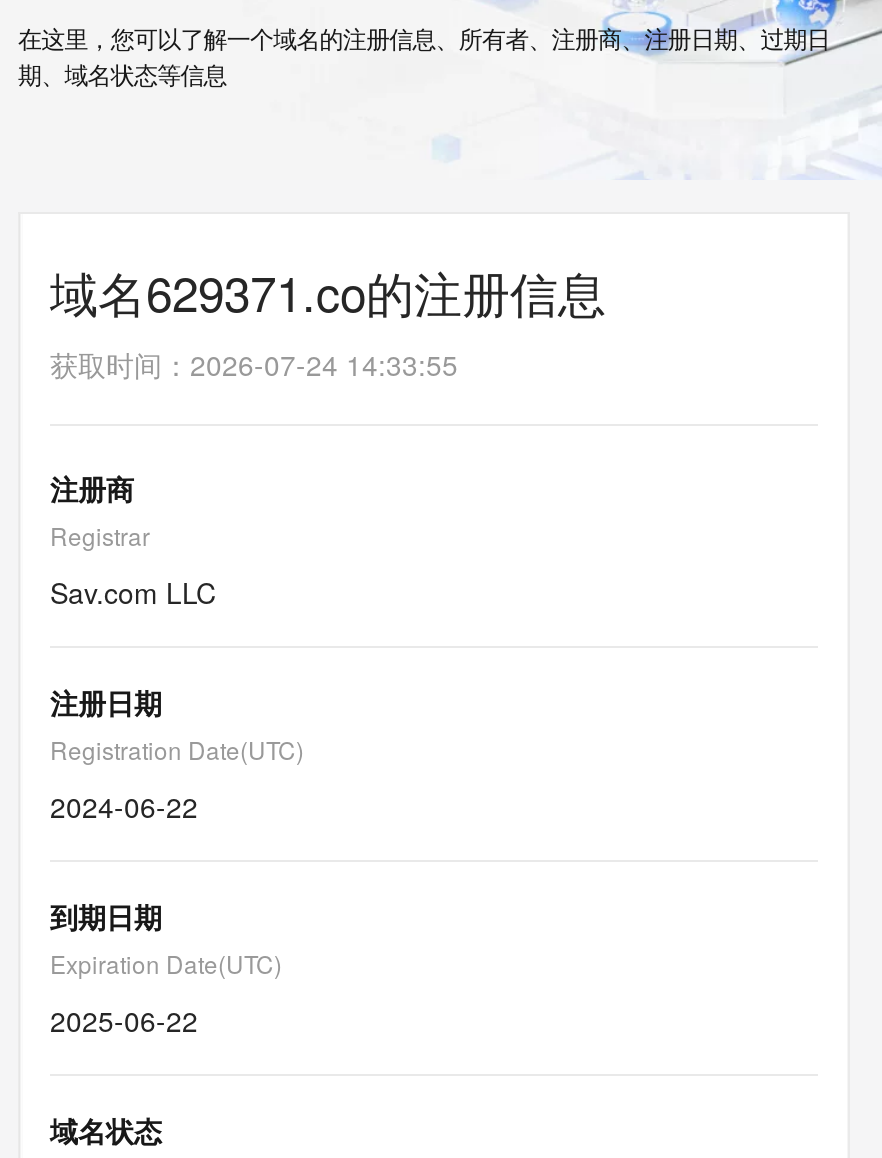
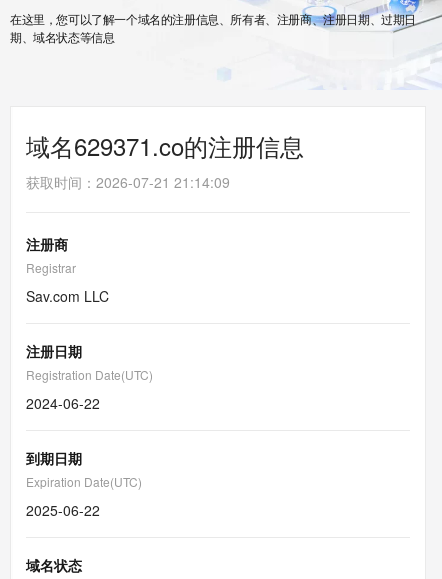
- 获取时间：2026-07-24 14:33:55
+ 获取时间：2026-07-21 21:14:09
